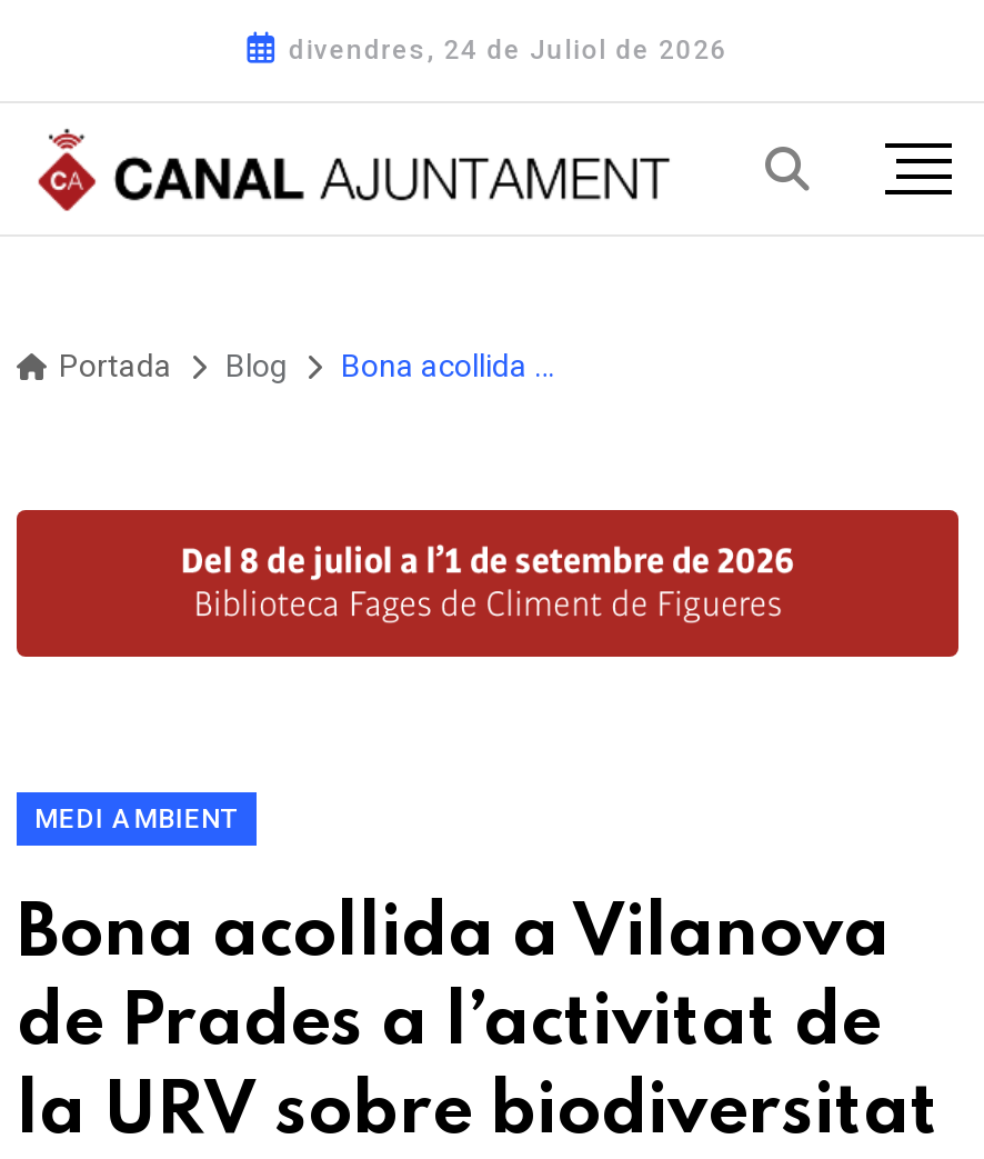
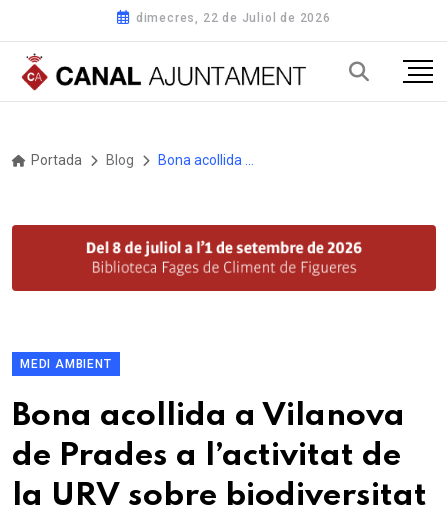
- divendres, 24 de Juliol de 2026
+ dimecres, 22 de Juliol de 2026
